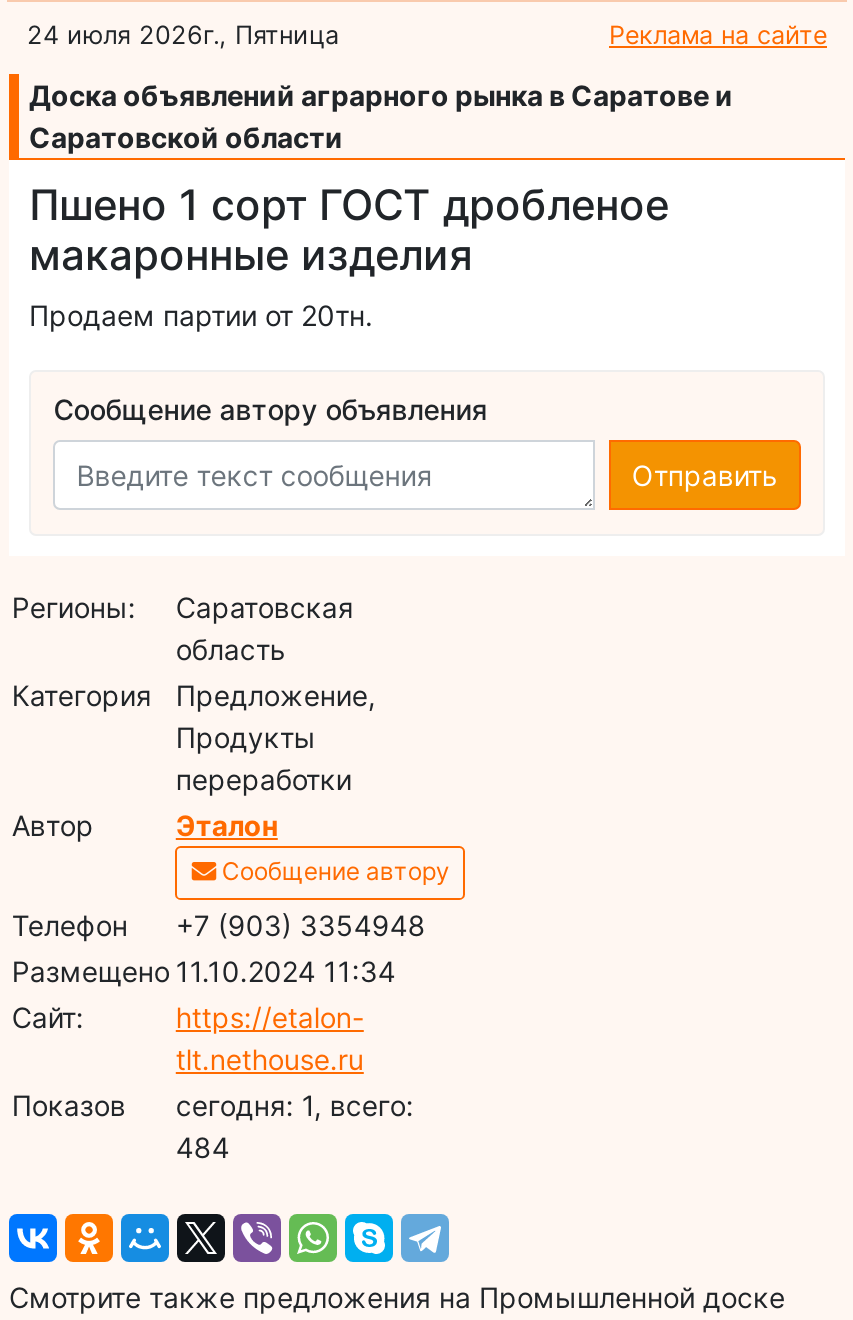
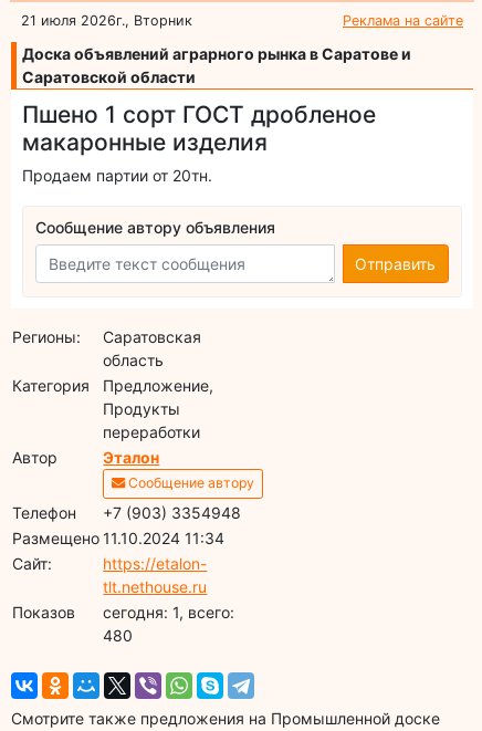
- 24 июля 2026г., Пятница
+ 21 июля 2026г., Вторник

- 484
+ 480
